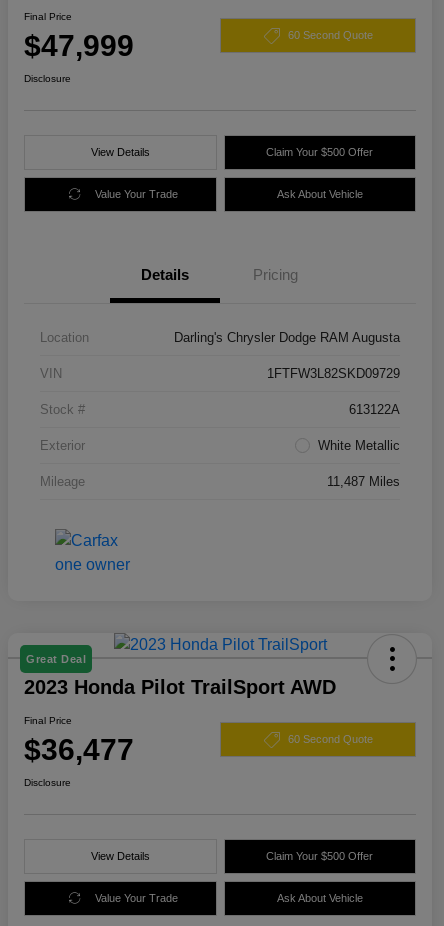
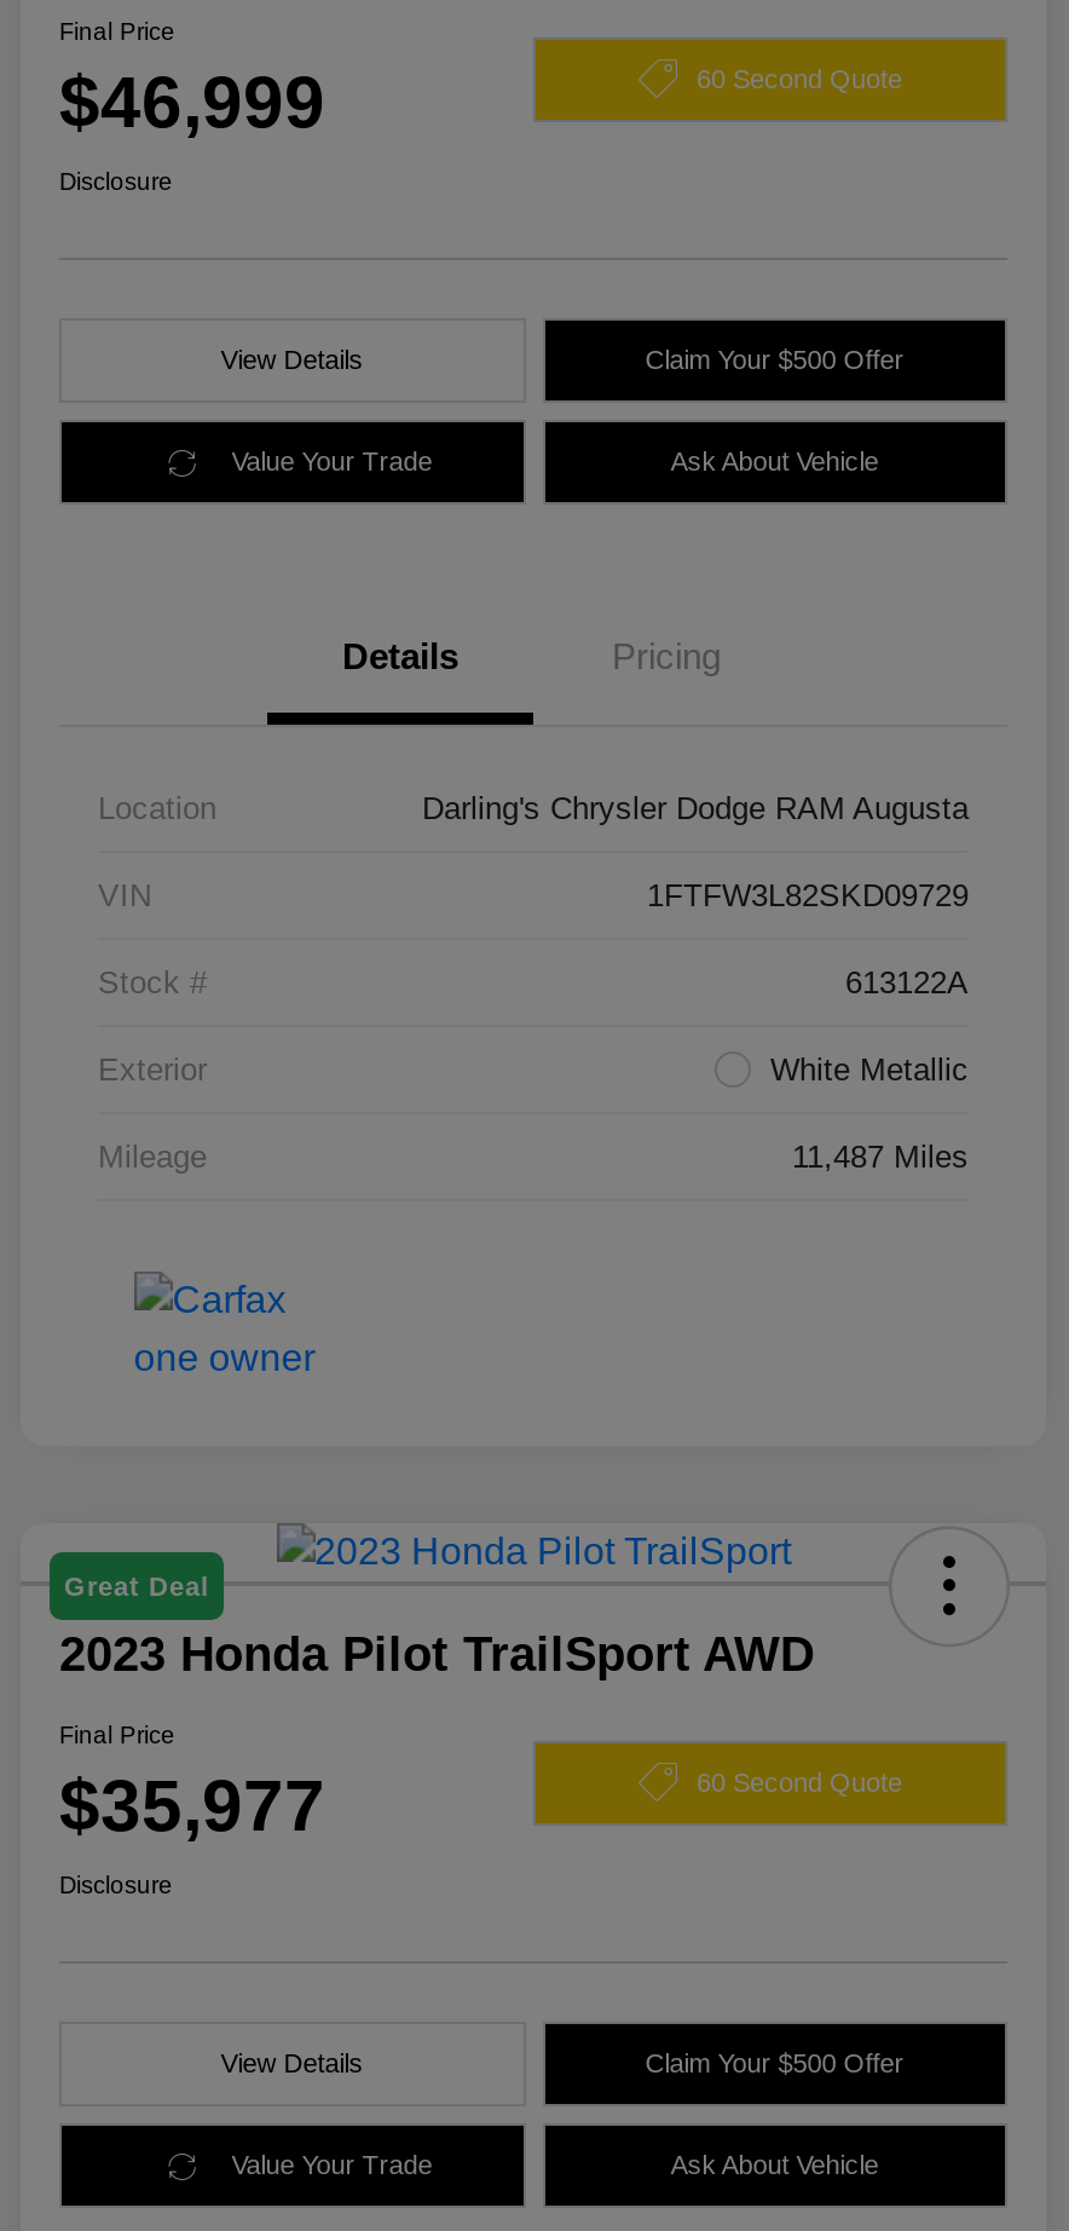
- $47,999
+ $46,999

- $36,477
+ $35,977
